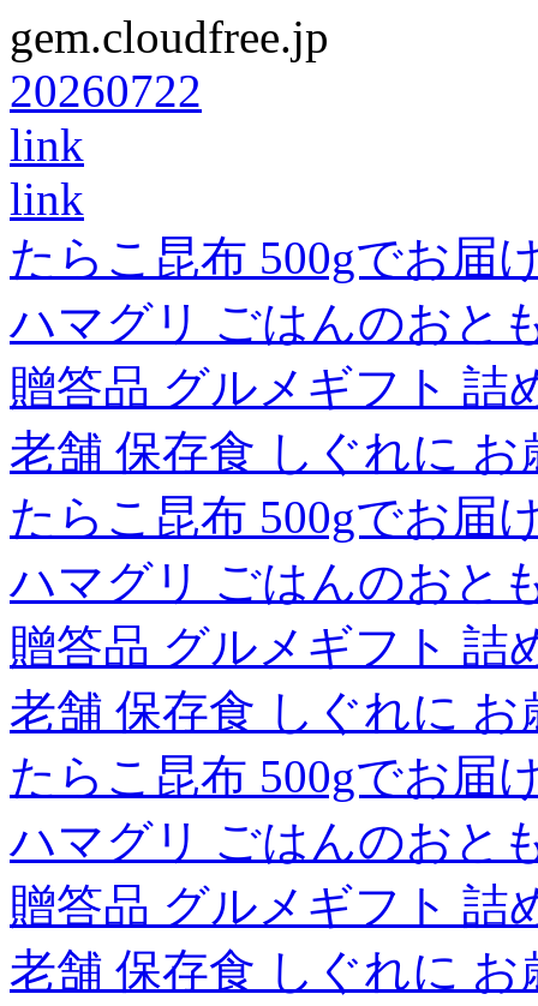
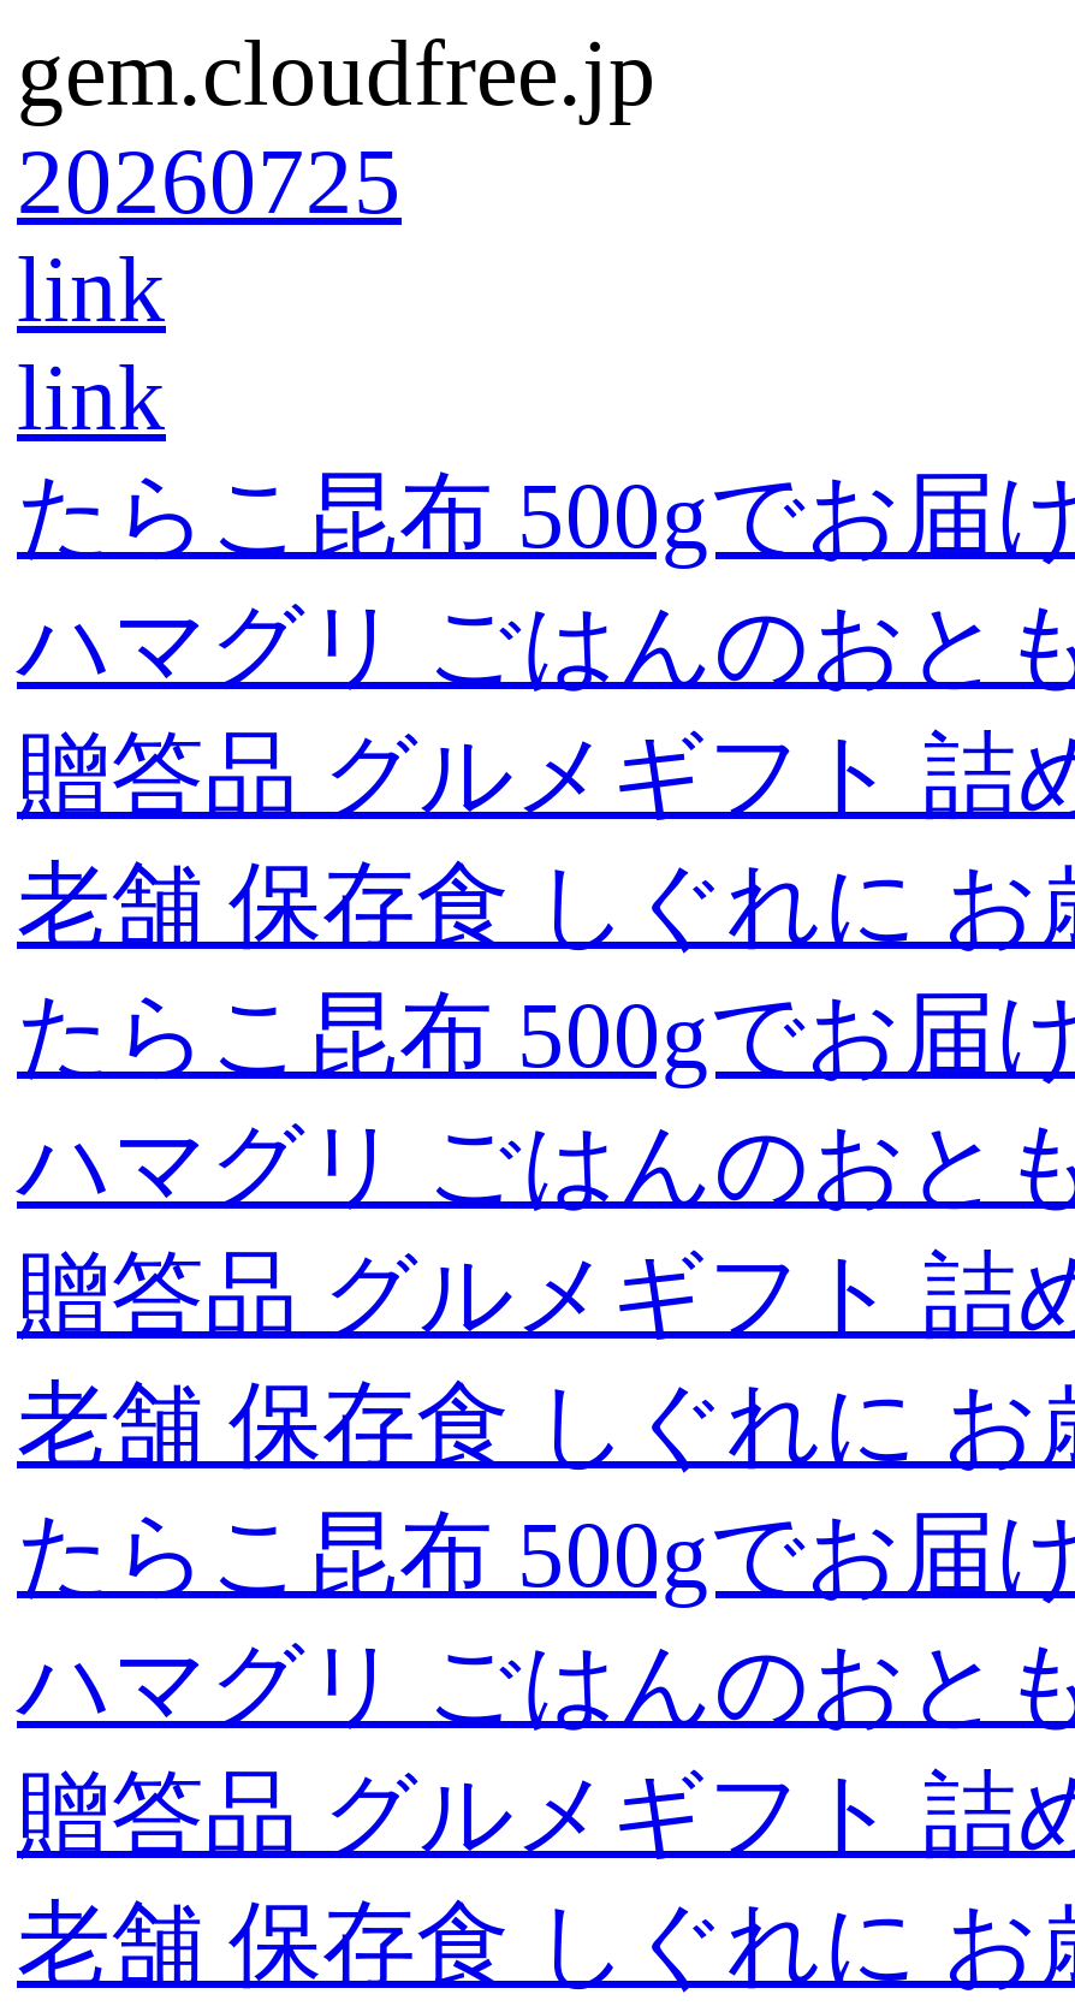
- 20260722
+ 20260725
